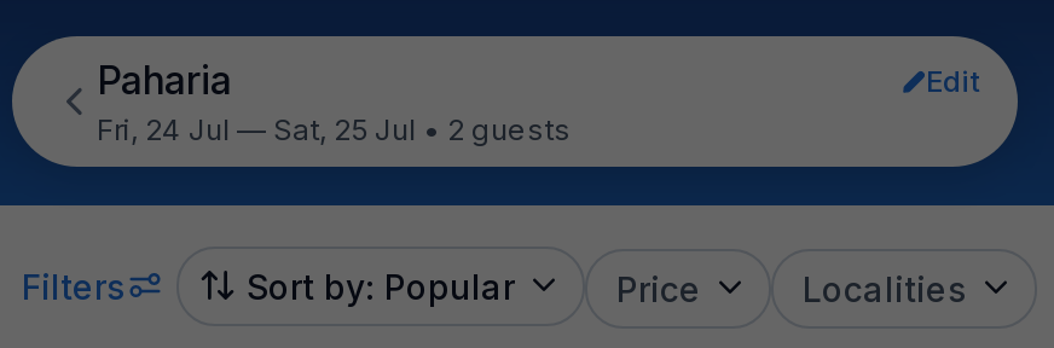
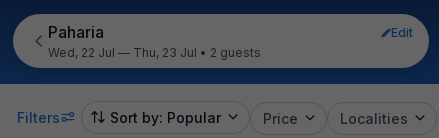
- Fri, 24 Jul — Sat, 25 Jul • 2 guests
+ Wed, 22 Jul — Thu, 23 Jul • 2 guests
